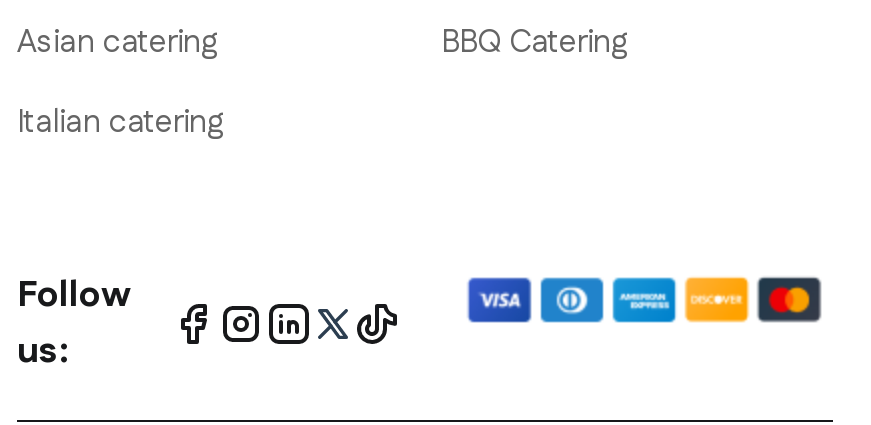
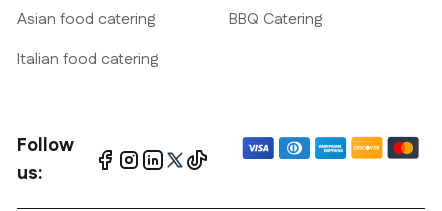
- Asian catering
+ Asian food catering

- Italian catering
+ Italian food catering
